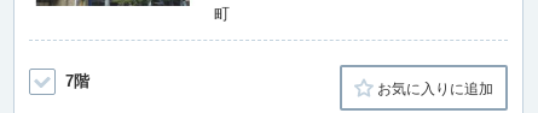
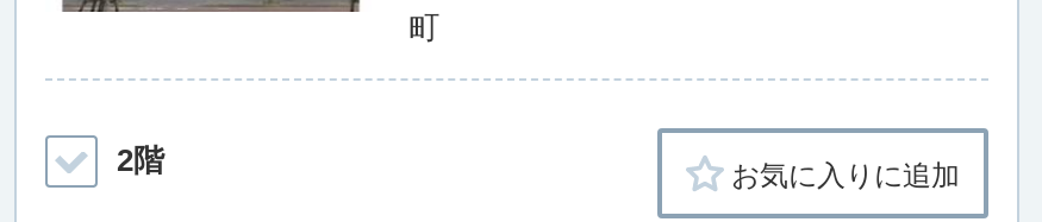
- 7階
+ 2階
